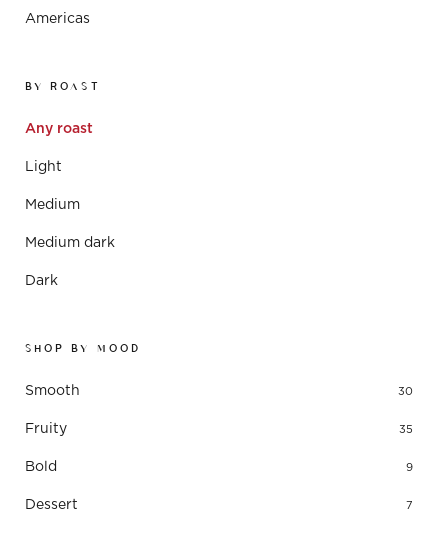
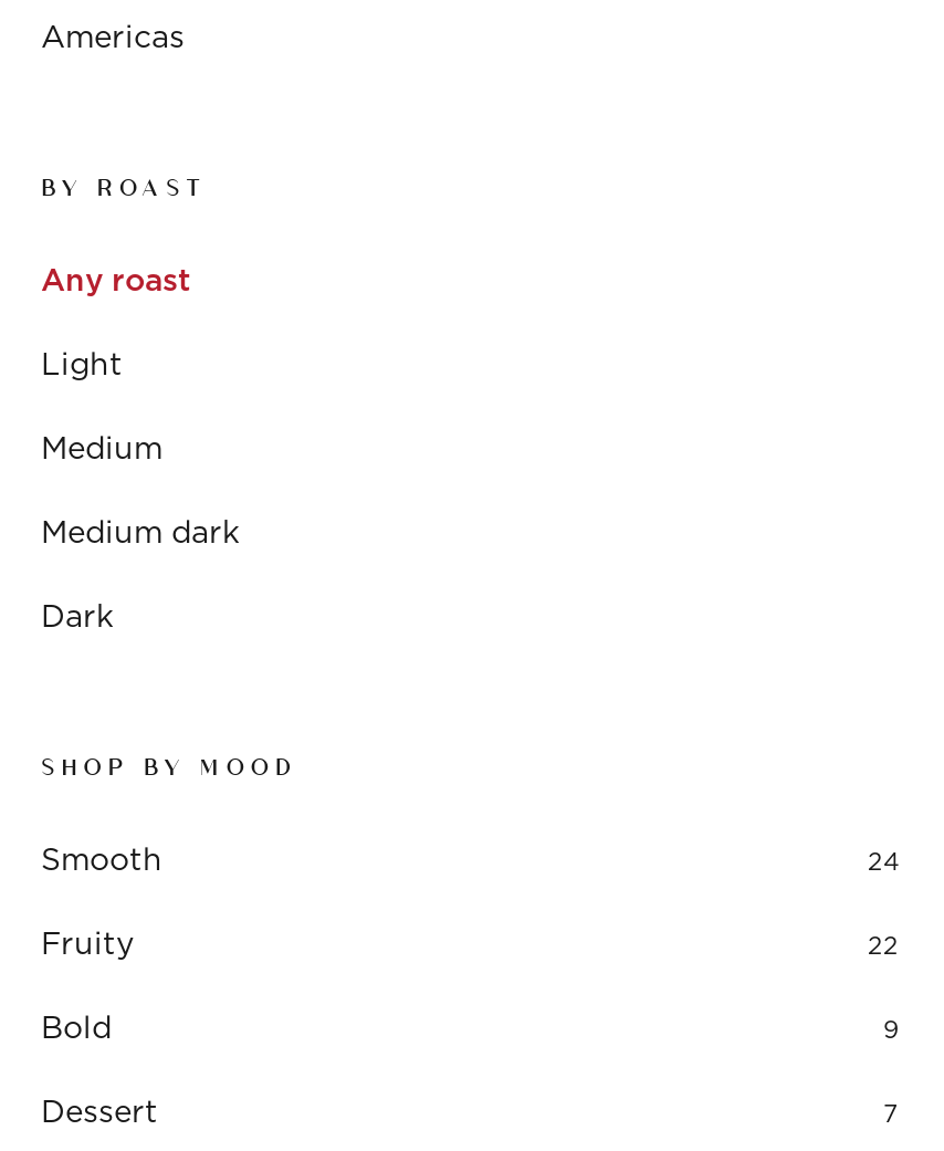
- 30
+ 24

- 35
+ 22
